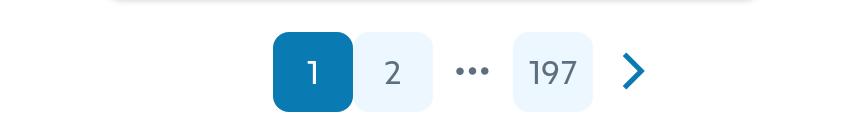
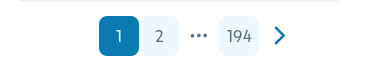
- 197
+ 194
